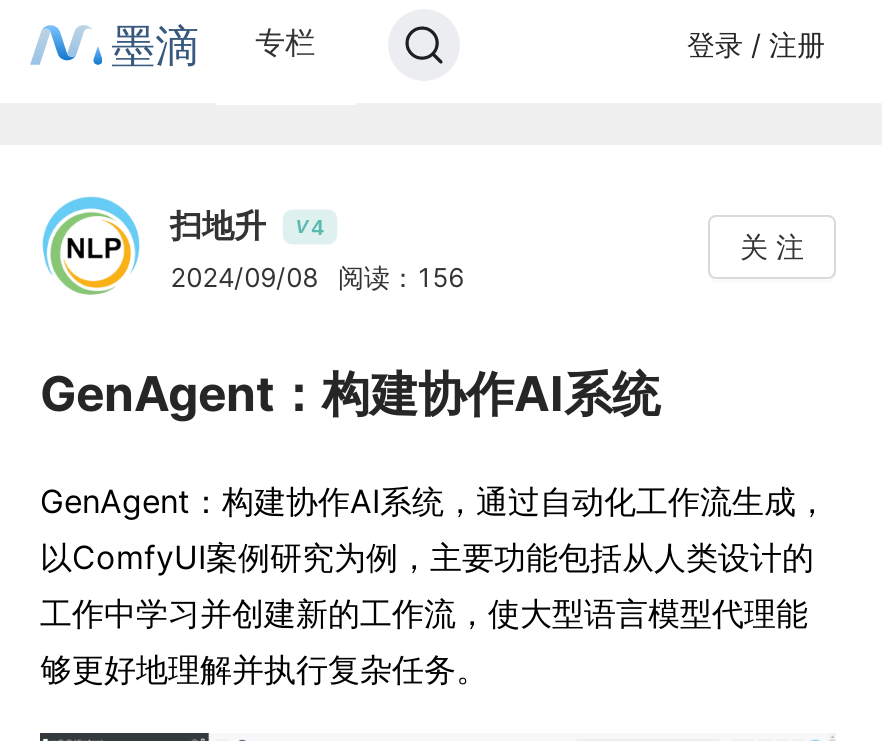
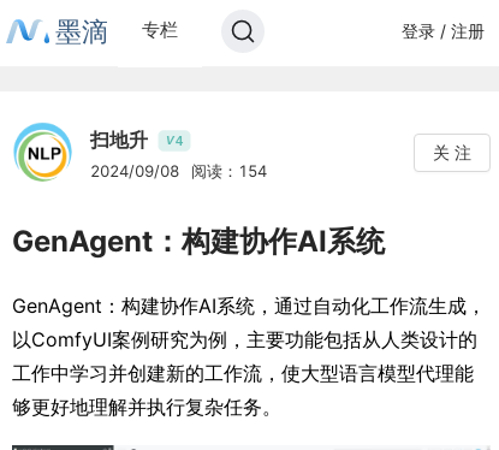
- 2024/09/08 阅读：156
+ 2024/09/08 阅读：154
